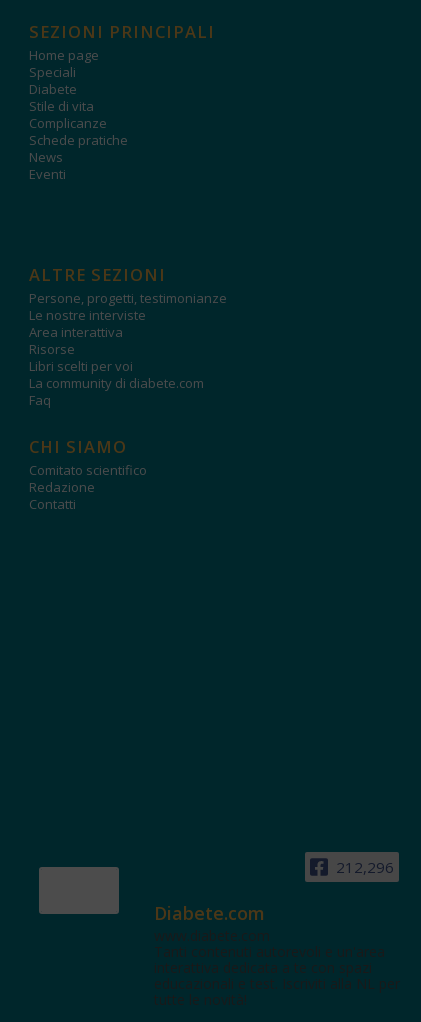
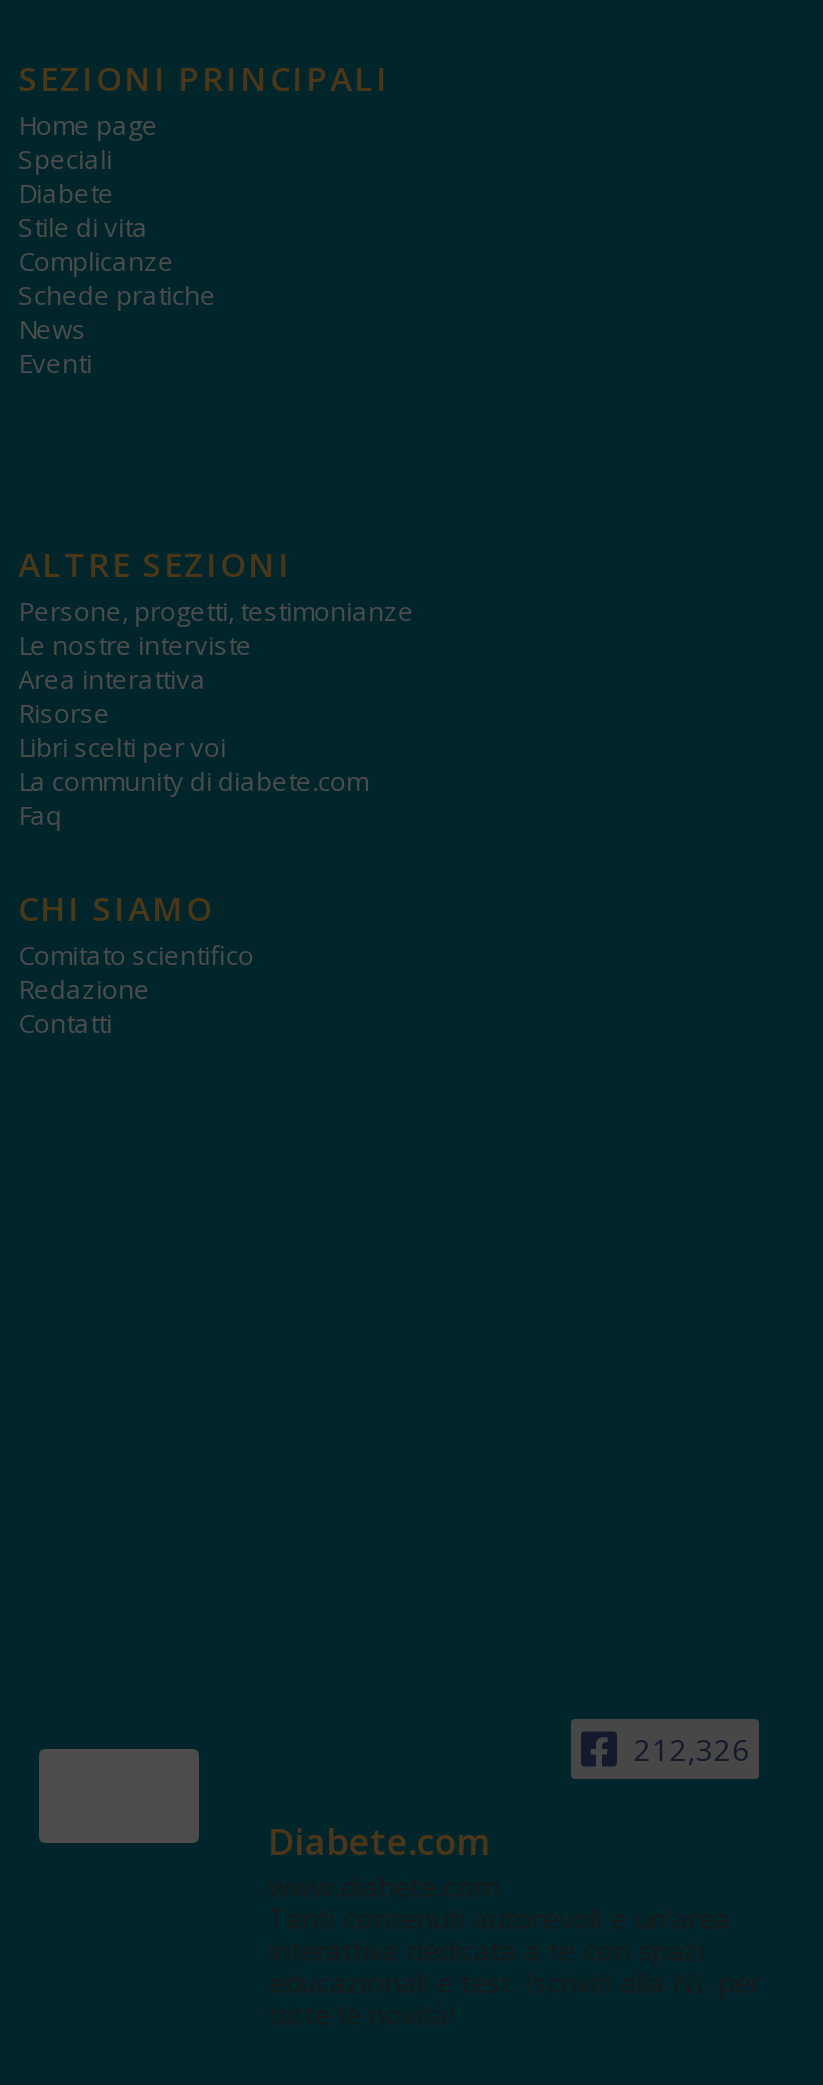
- 212,296
+ 212,326
